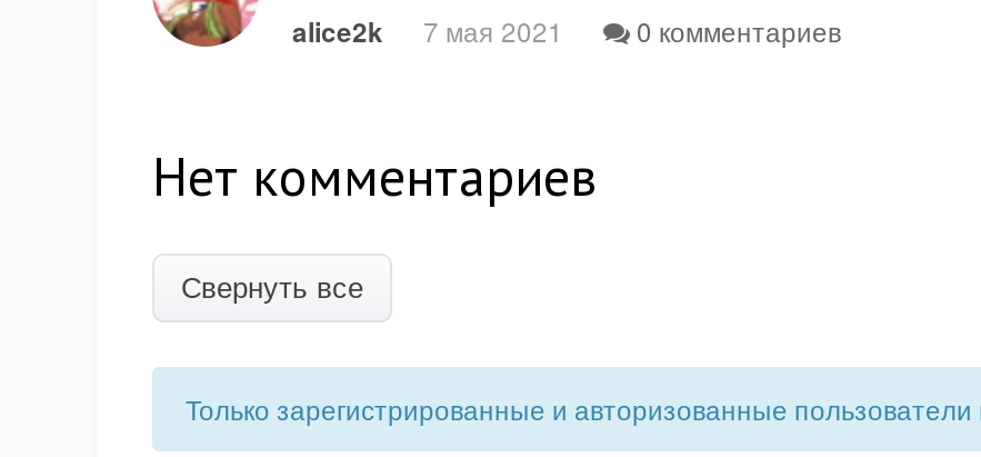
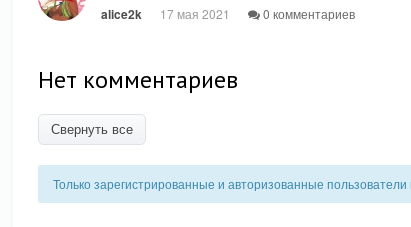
- alice2k 7 мая 2021 0 комментариев
+ alice2k 17 мая 2021 0 комментариев
